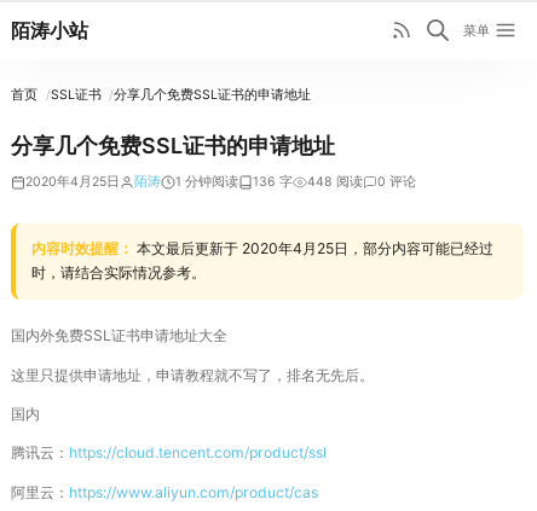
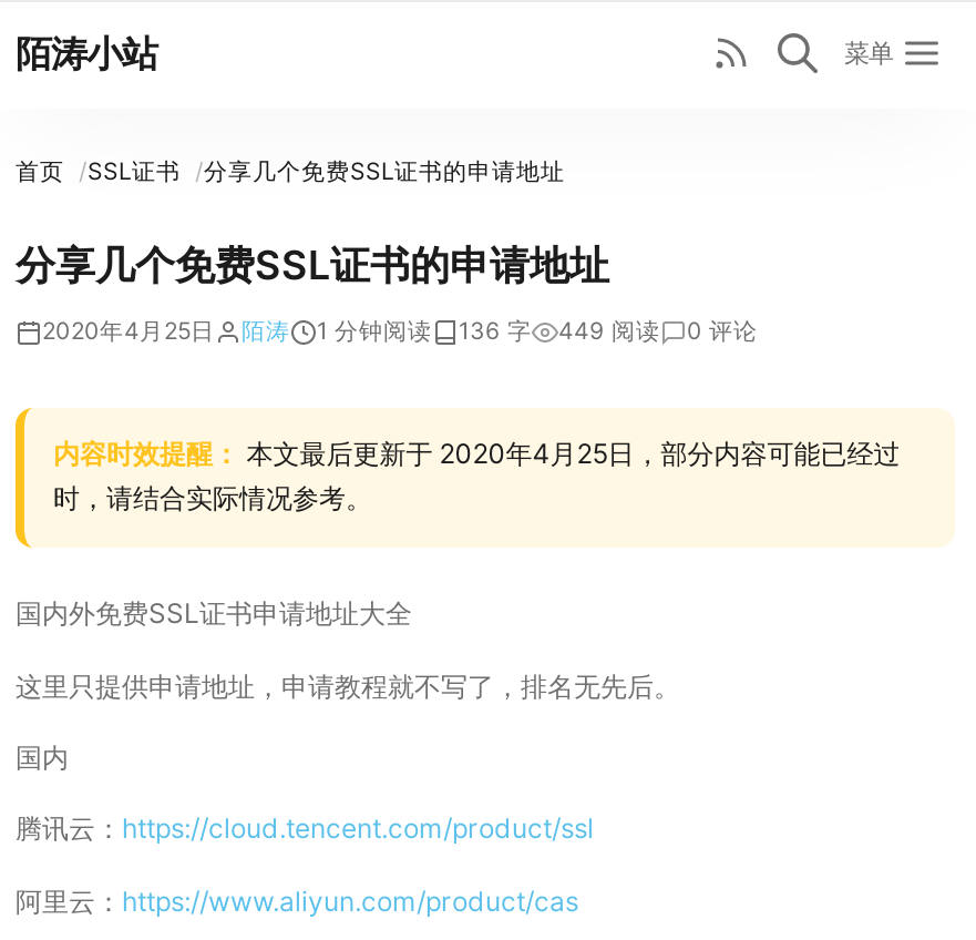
- 448 阅读
+ 449 阅读
